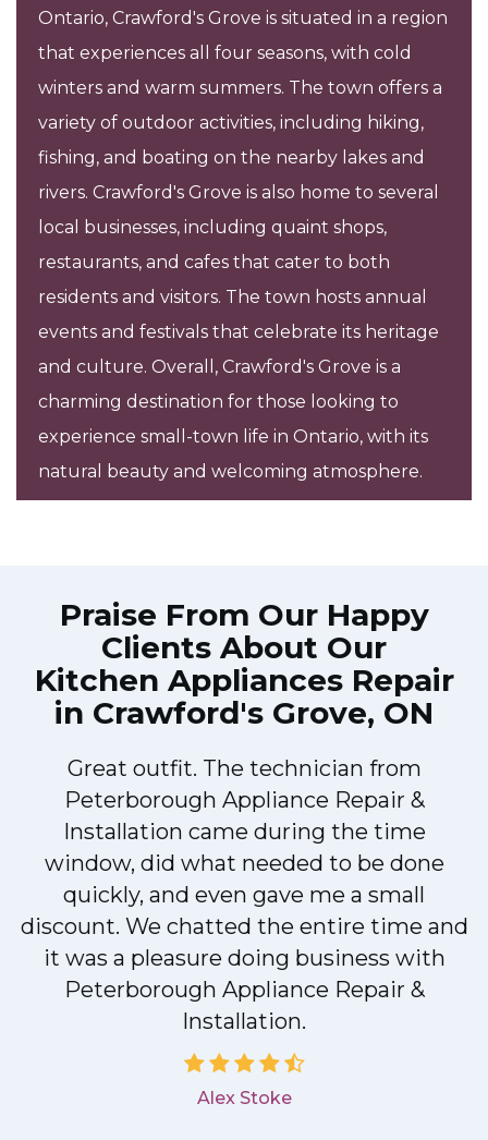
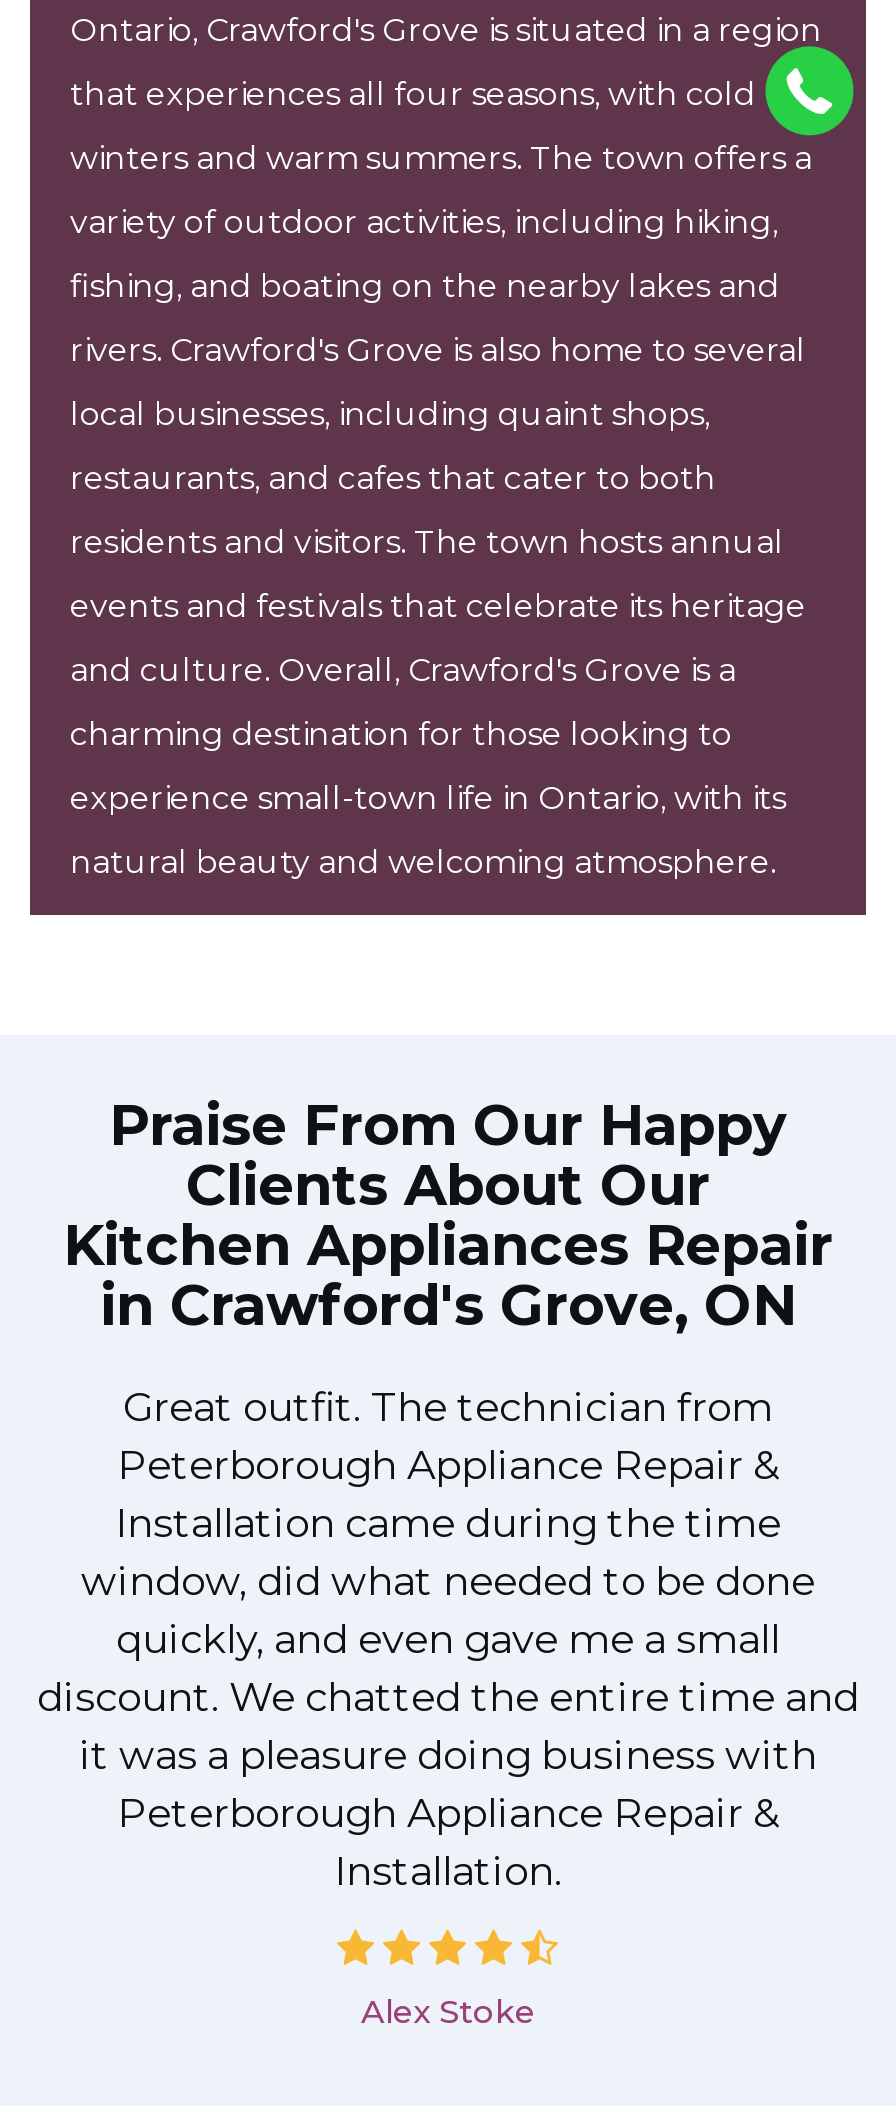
+ [image]
